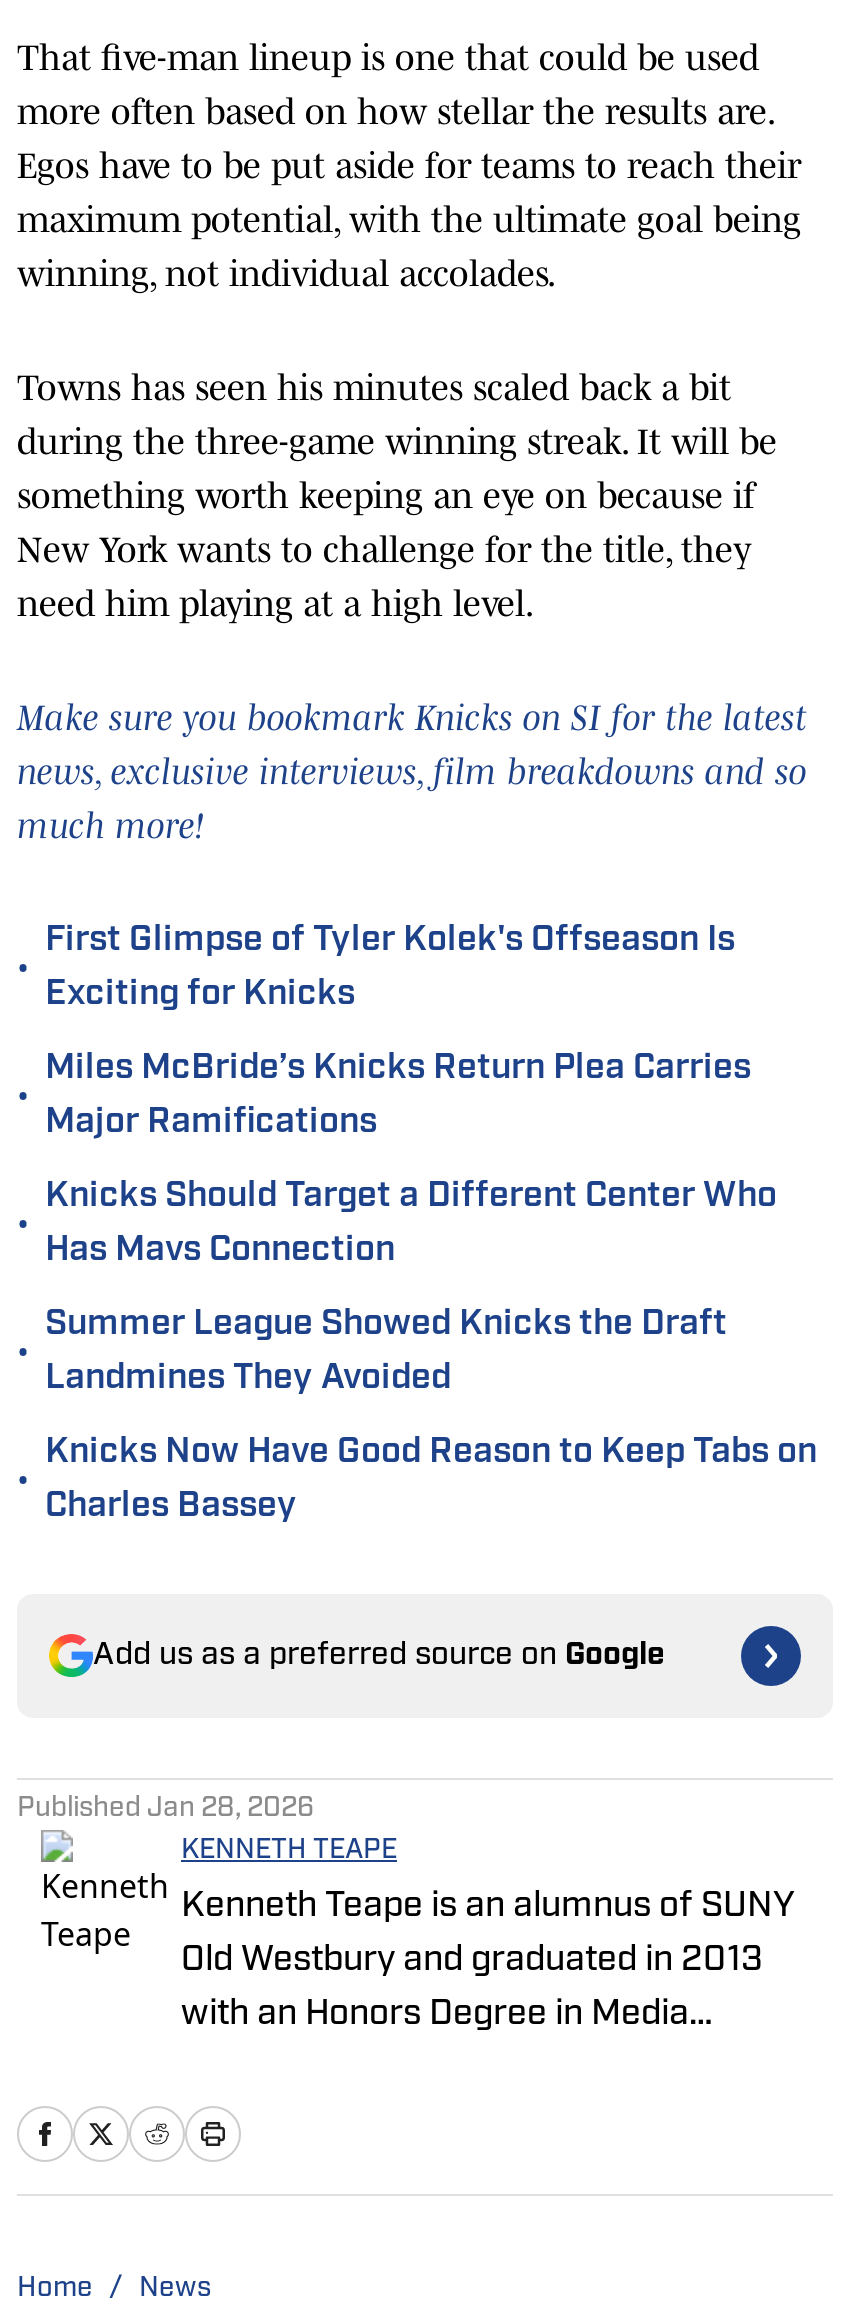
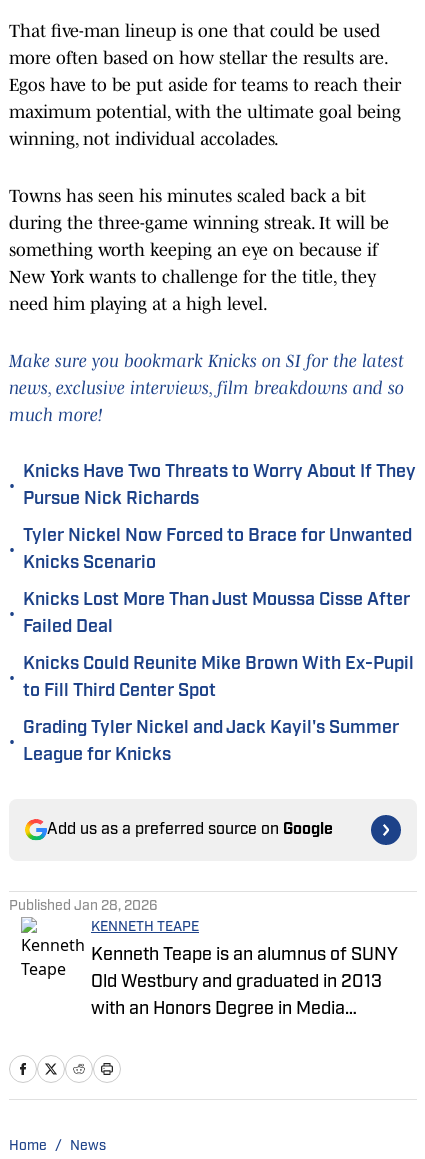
- First Glimpse of Tyler Kolek's Offseason Is
- Exciting for Knicks
+ Knicks Have Two Threats to Worry About If They
+ Pursue Nick Richards

- Miles McBride’s Knicks Return Plea Carries
- Major Ramifications
+ Tyler Nickel Now Forced to Brace for Unwanted
+ Knicks Scenario

- Knicks Should Target a Different Center Who
- Has Mavs Connection
+ Knicks Lost More Than Just Moussa Cisse After
+ Failed Deal

- Summer League Showed Knicks the Draft
- Landmines They Avoided
+ Knicks Could Reunite Mike Brown With Ex-Pupil
+ to Fill Third Center Spot

- Knicks Now Have Good Reason to Keep Tabs on
- Charles Bassey
+ Grading Tyler Nickel and Jack Kayil's Summer
+ League for Knicks
